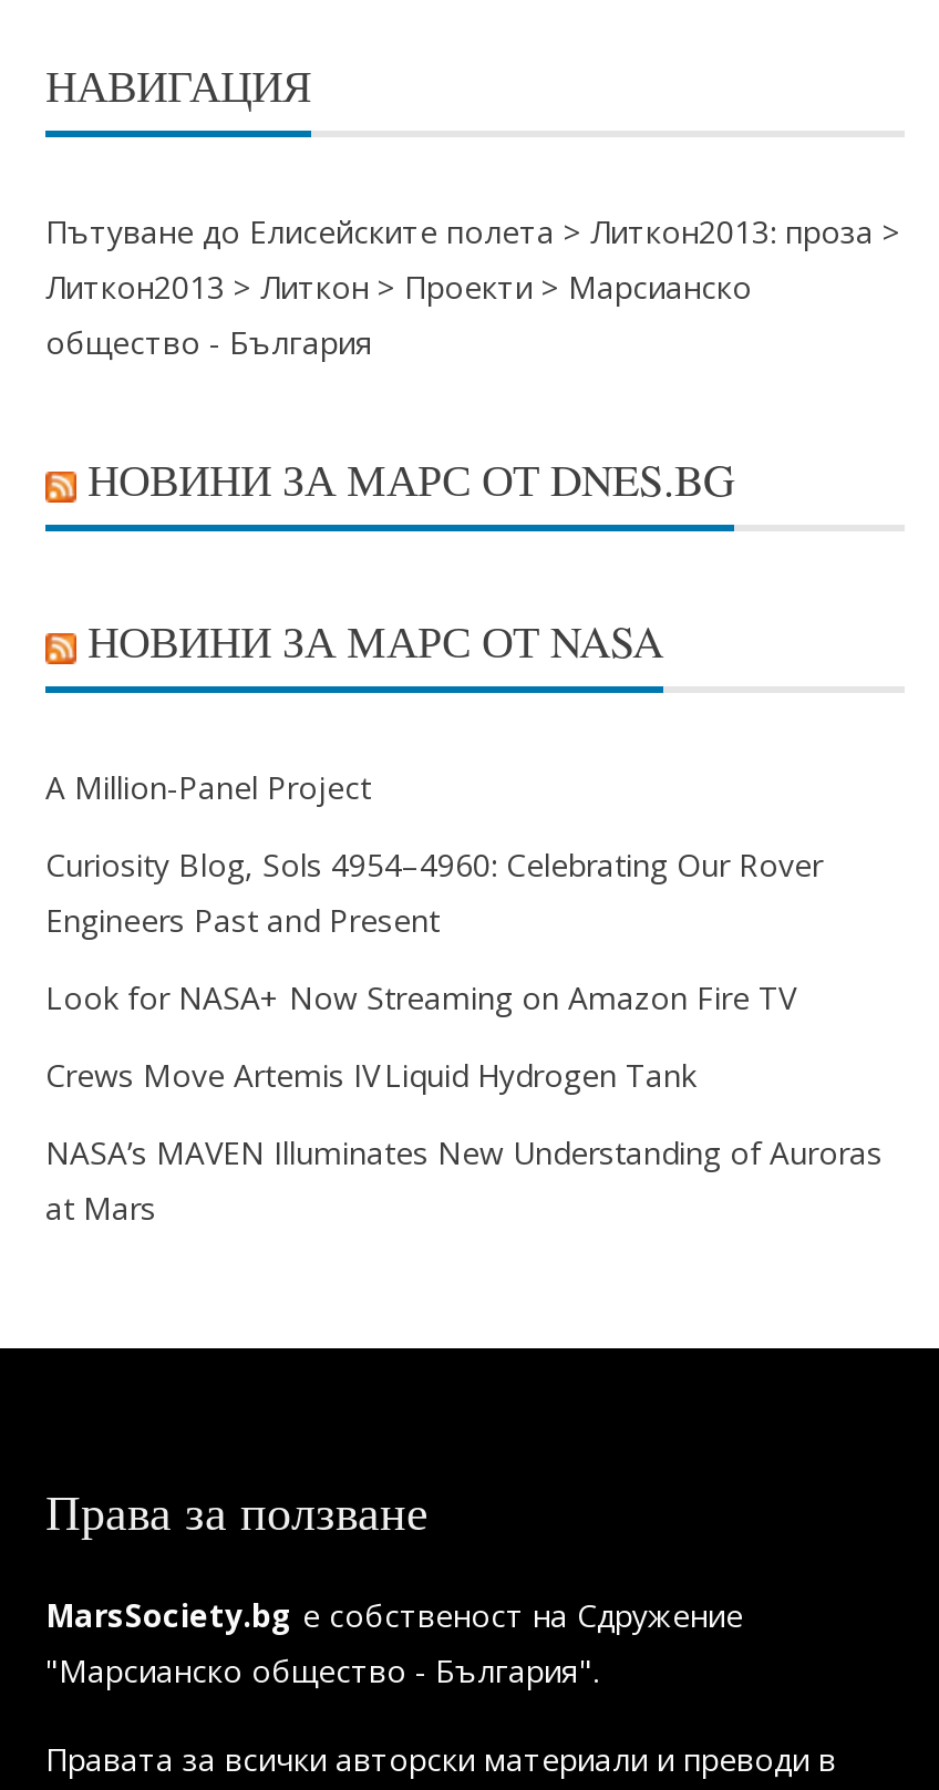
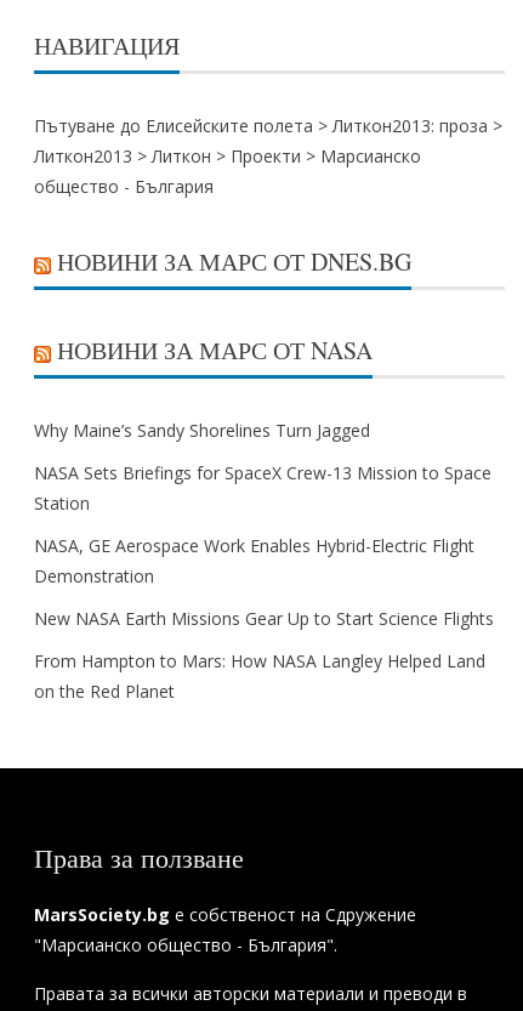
- A Million-Panel Project
+ Why Maine’s Sandy Shorelines Turn Jagged

- Curiosity Blog, Sols 4954–4960: Celebrating Our Rover
- Engineers Past and Present
+ NASA Sets Briefings for SpaceX Crew-13 Mission to Space
+ Station

- Look for NASA+ Now Streaming on Amazon Fire TV
+ NASA, GE Aerospace Work Enables Hybrid-Electric Flight
+ Demonstration

- Crews Move Artemis IV Liquid Hydrogen Tank
+ New NASA Earth Missions Gear Up to Start Science Flights

- NASA’s MAVEN Illuminates New Understanding of Auroras
- at Mars
+ From Hampton to Mars: How NASA Langley Helped Land
+ on the Red Planet
